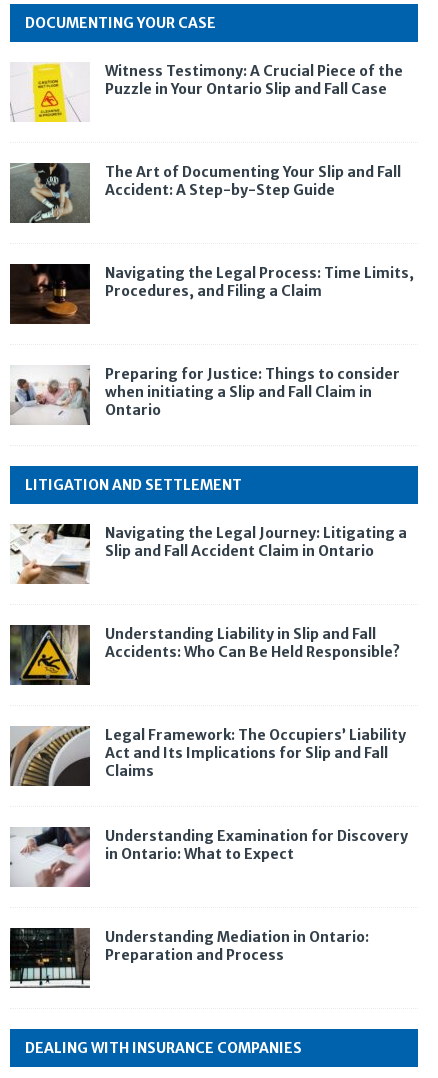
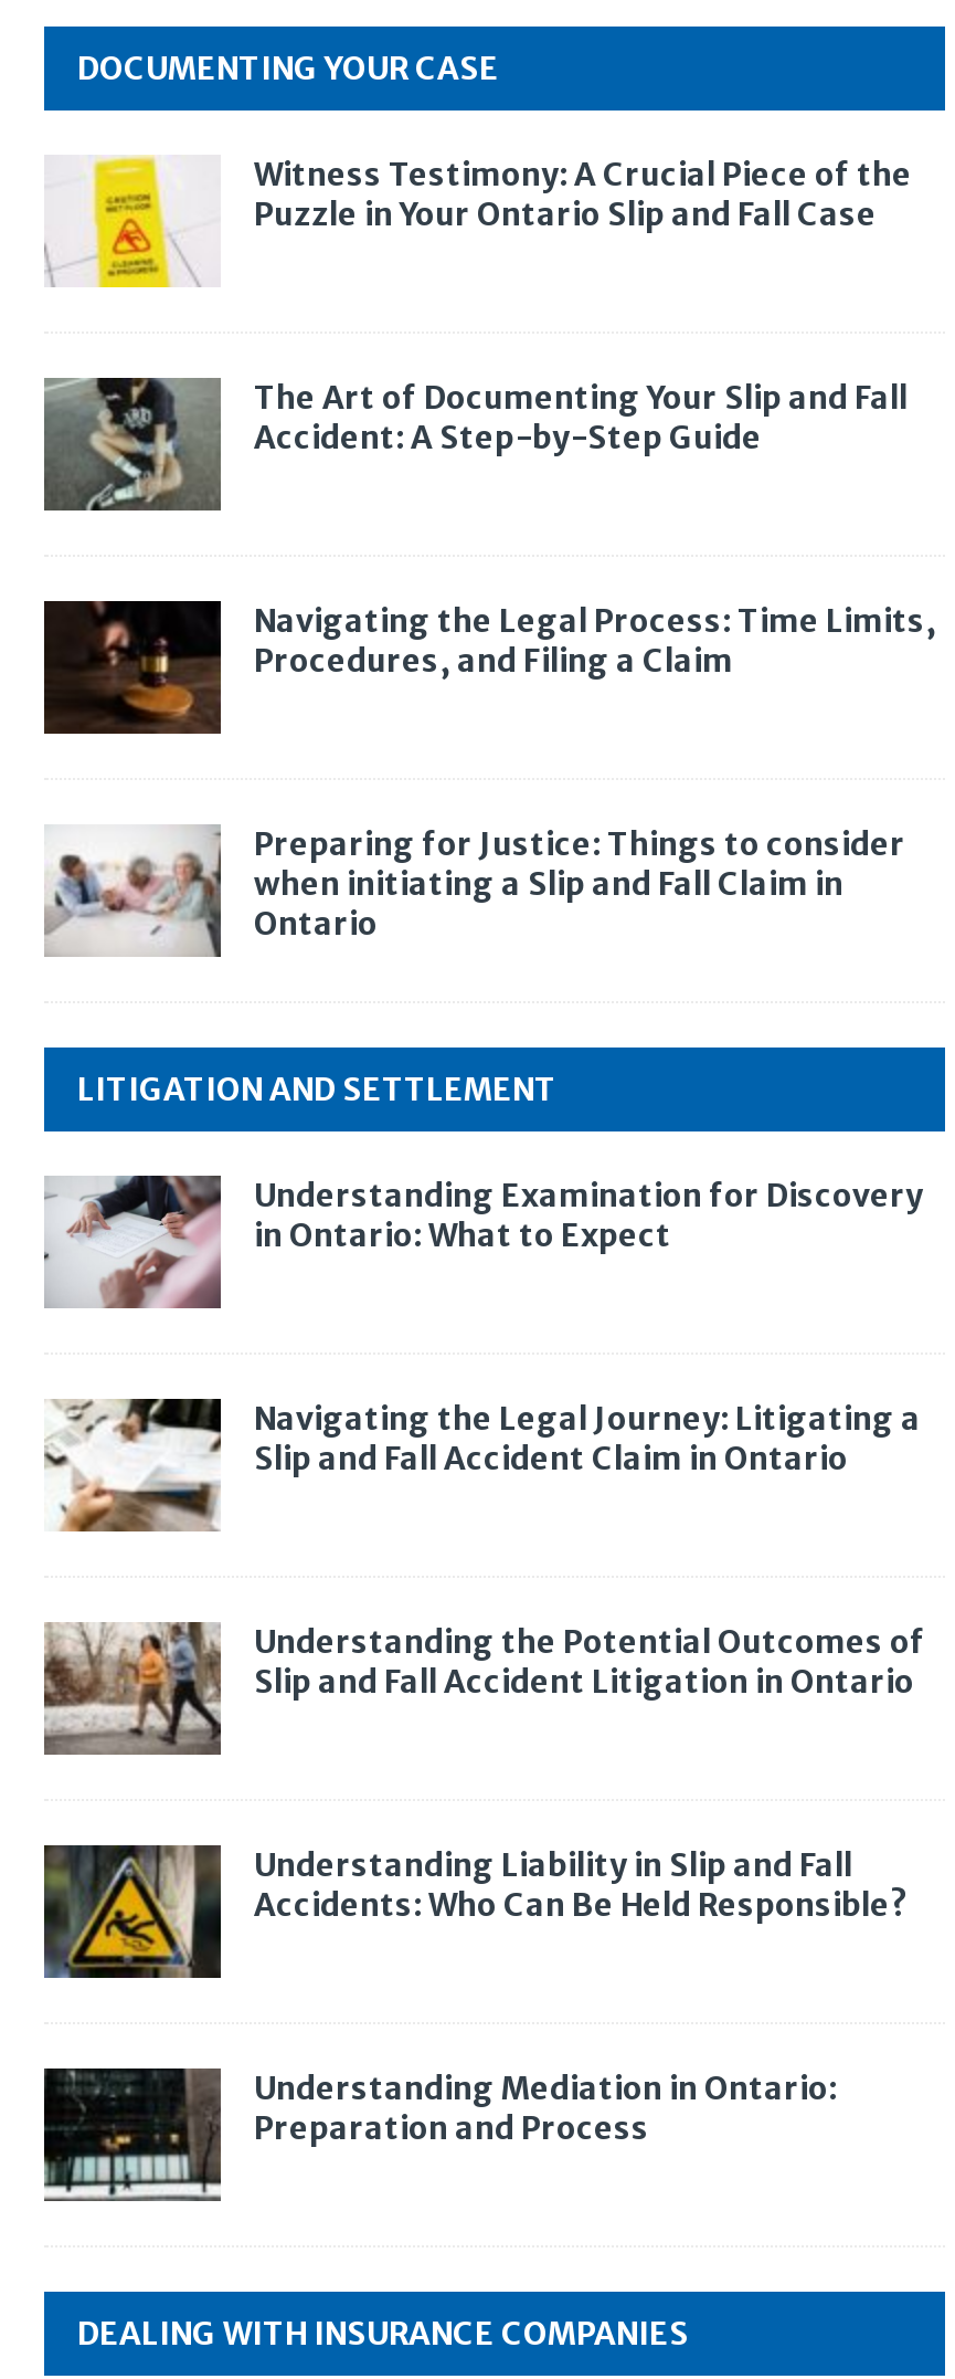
moved down: [image] | Navigating the Legal Journey: Litigating a | Slip and Fall Accident Claim in Ontario

+ Understanding the Potential Outcomes of
+ Slip and Fall Accident Litigation in Ontario

moved down: [image] | Understanding Liability in Slip and Fall | Accidents: Who Can Be Held Responsible?

- [image]
+ [image]

- Legal Framework: The Occupiers’ Liability
- Act and Its Implications for Slip and Fall
- Claims

moved up: [image] | Understanding Examination for Discovery | in Ontario: What to Expect
